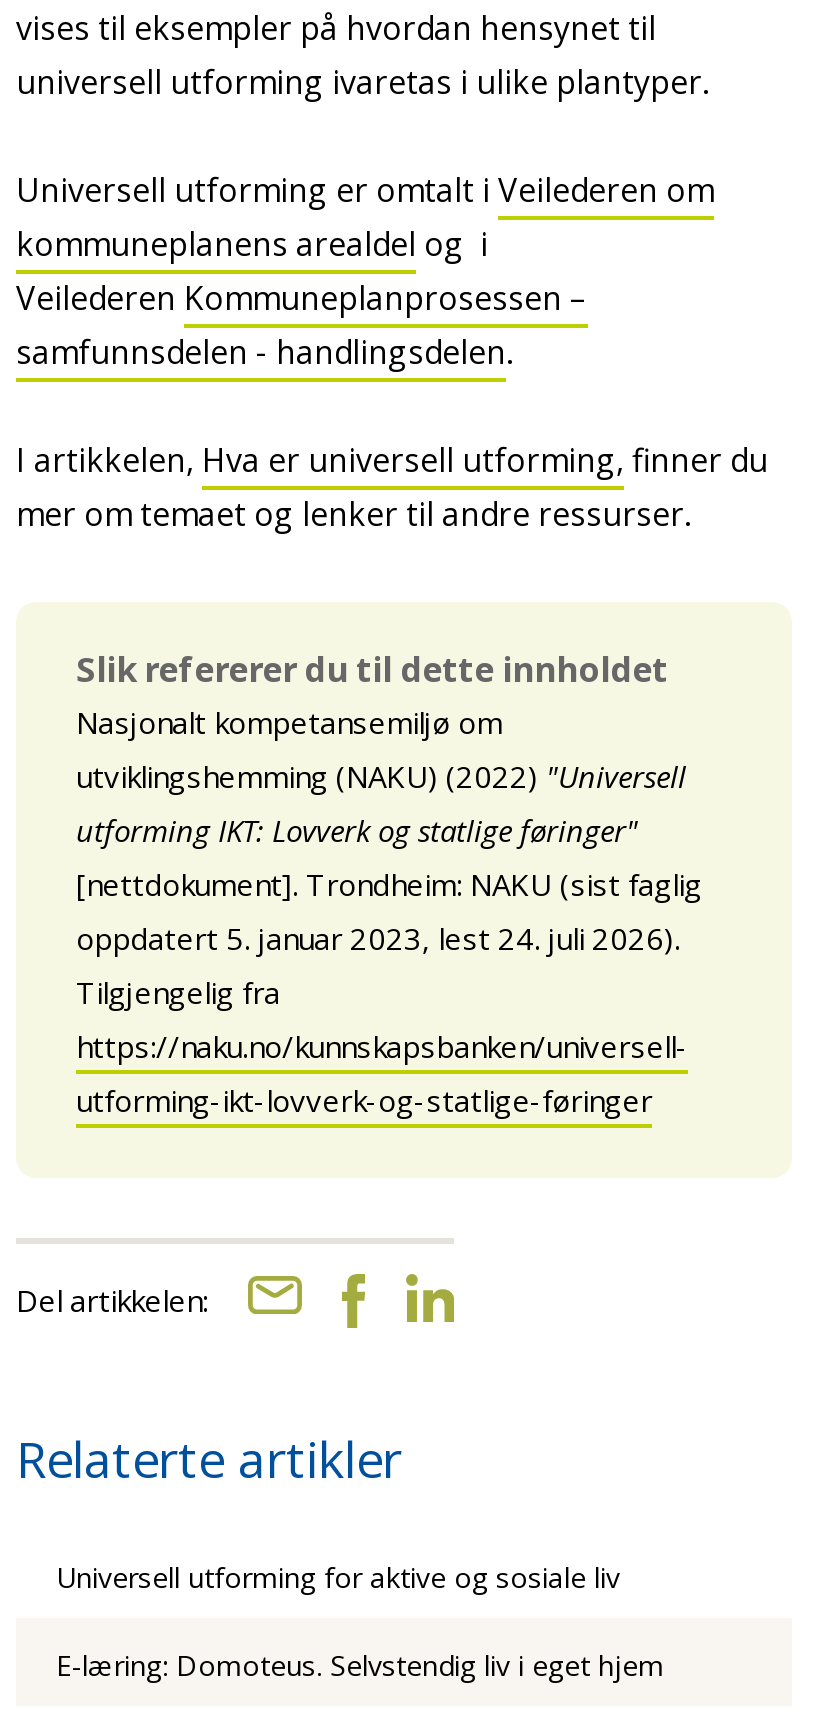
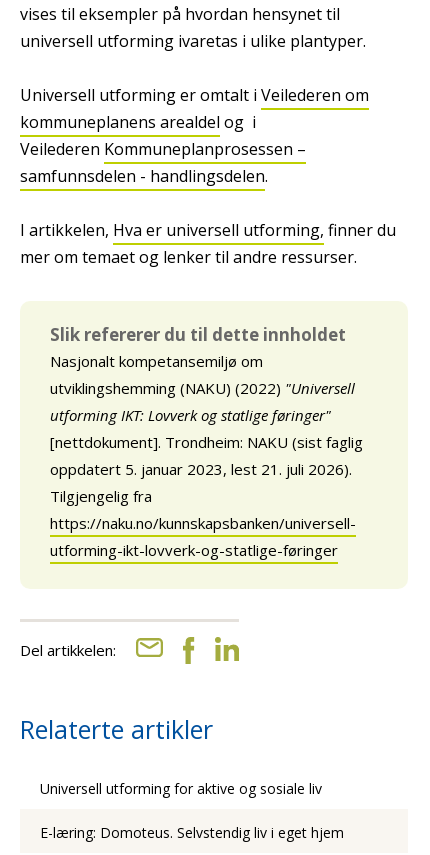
- oppdatert 5. januar 2023, lest 24. juli 2026).
+ oppdatert 5. januar 2023, lest 21. juli 2026).
